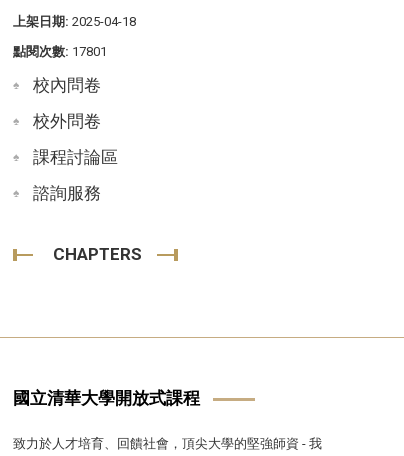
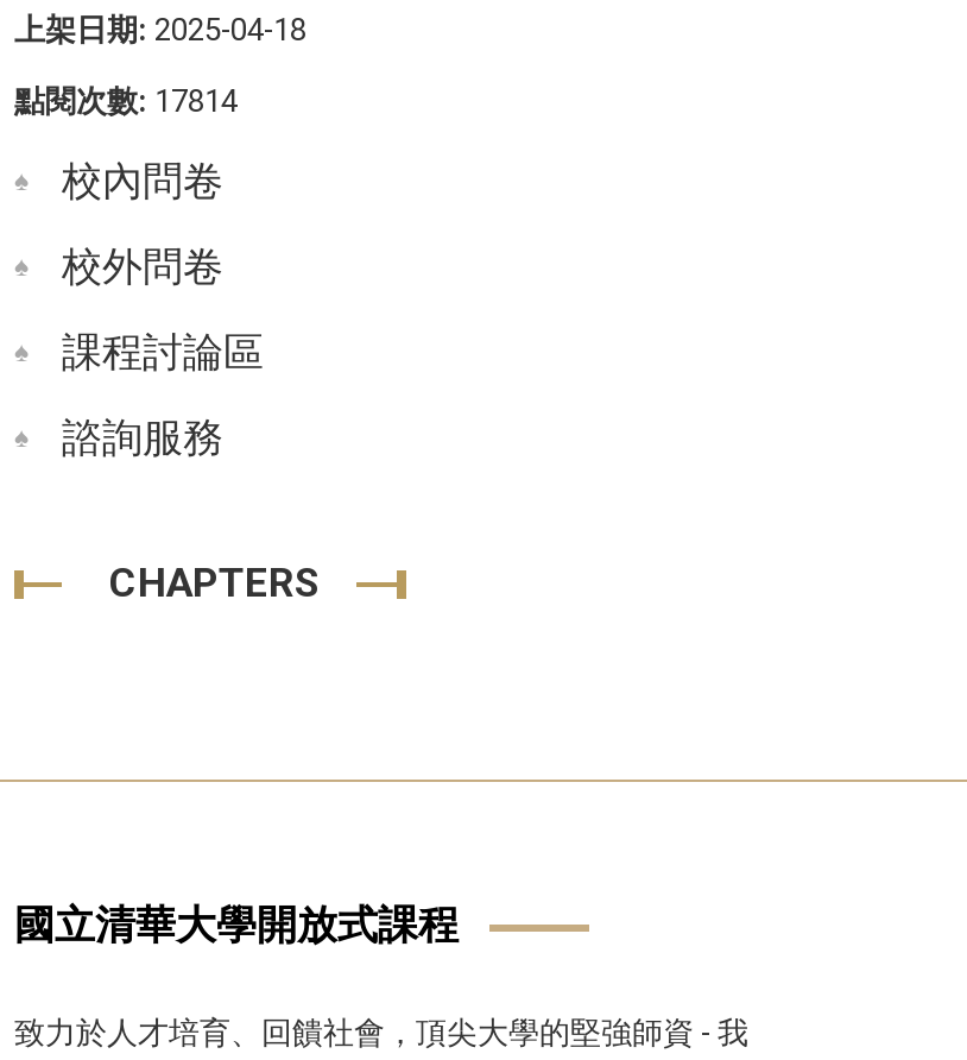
- 點閱次數: 17801
+ 點閱次數: 17814
